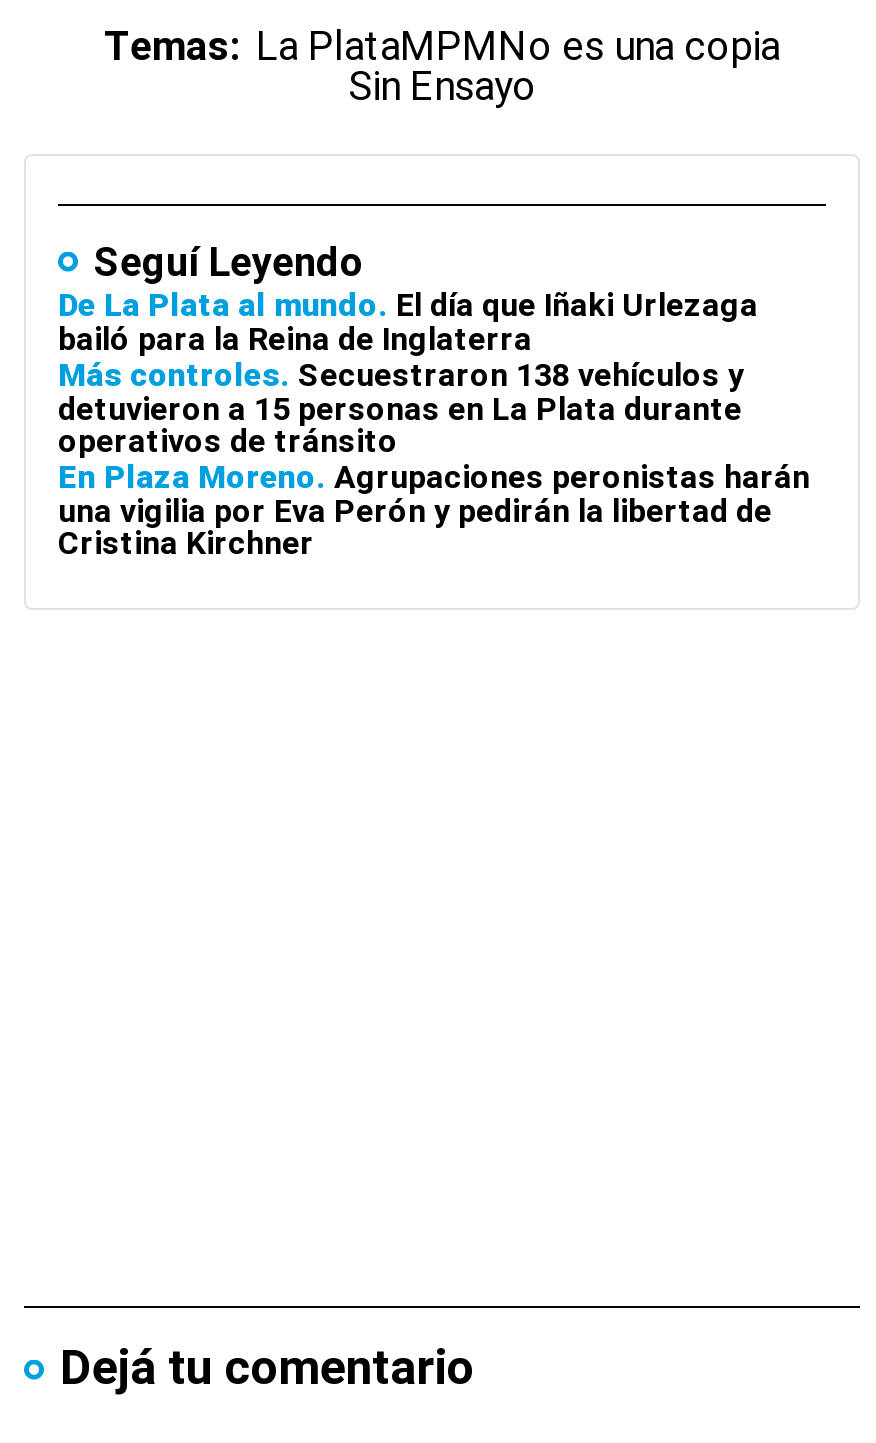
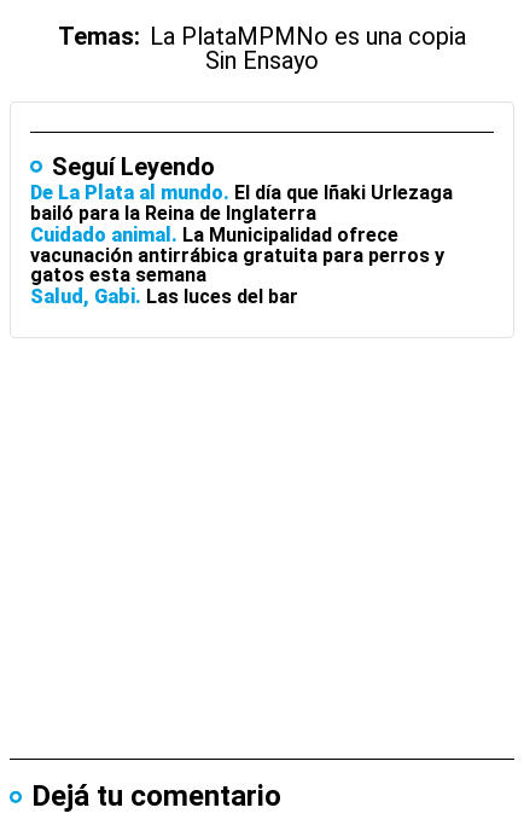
- Más controles Secuestraron 138 vehículos y
- detuvieron a 15 personas en La Plata durante
- operativos de tránsito
- En Plaza Moreno Agrupaciones peronistas harán
- una vigilia por Eva Perón y pedirán la libertad de
- Cristina Kirchner
+ Cuidado animal La Municipalidad ofrece
+ vacunación antirrábica gratuita para perros y
+ gatos esta semana
+ Salud, Gabi Las luces del bar
